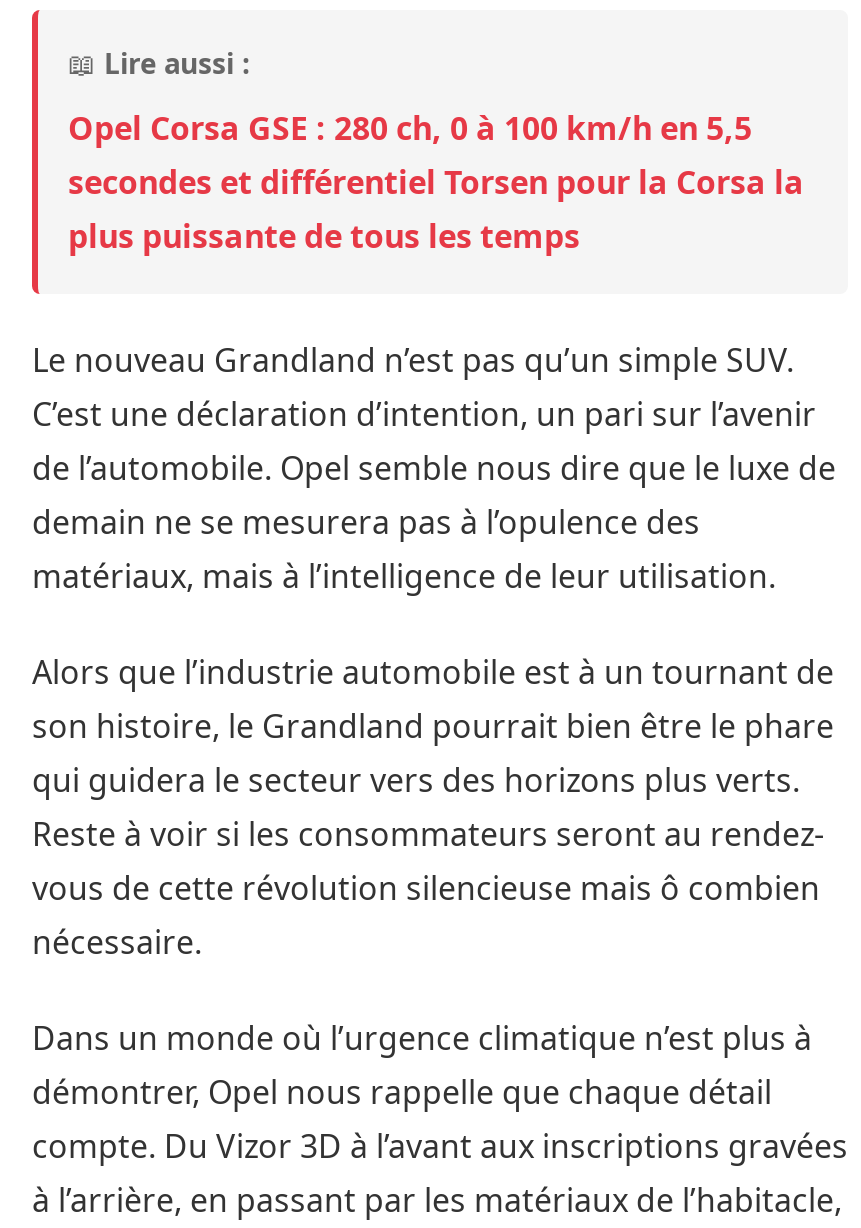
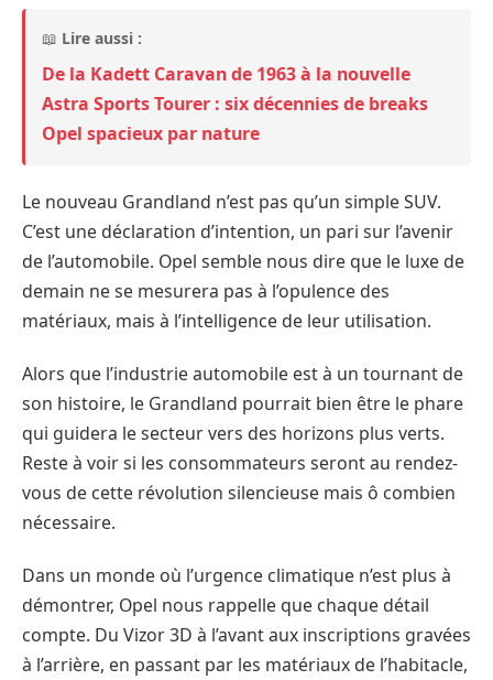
- Opel Corsa GSE : 280 ch, 0 à 100 km/h en 5,5
- secondes et différentiel Torsen pour la Corsa la
- plus puissante de tous les temps
+ De la Kadett Caravan de 1963 à la nouvelle
+ Astra Sports Tourer : six décennies de breaks
+ Opel spacieux par nature
